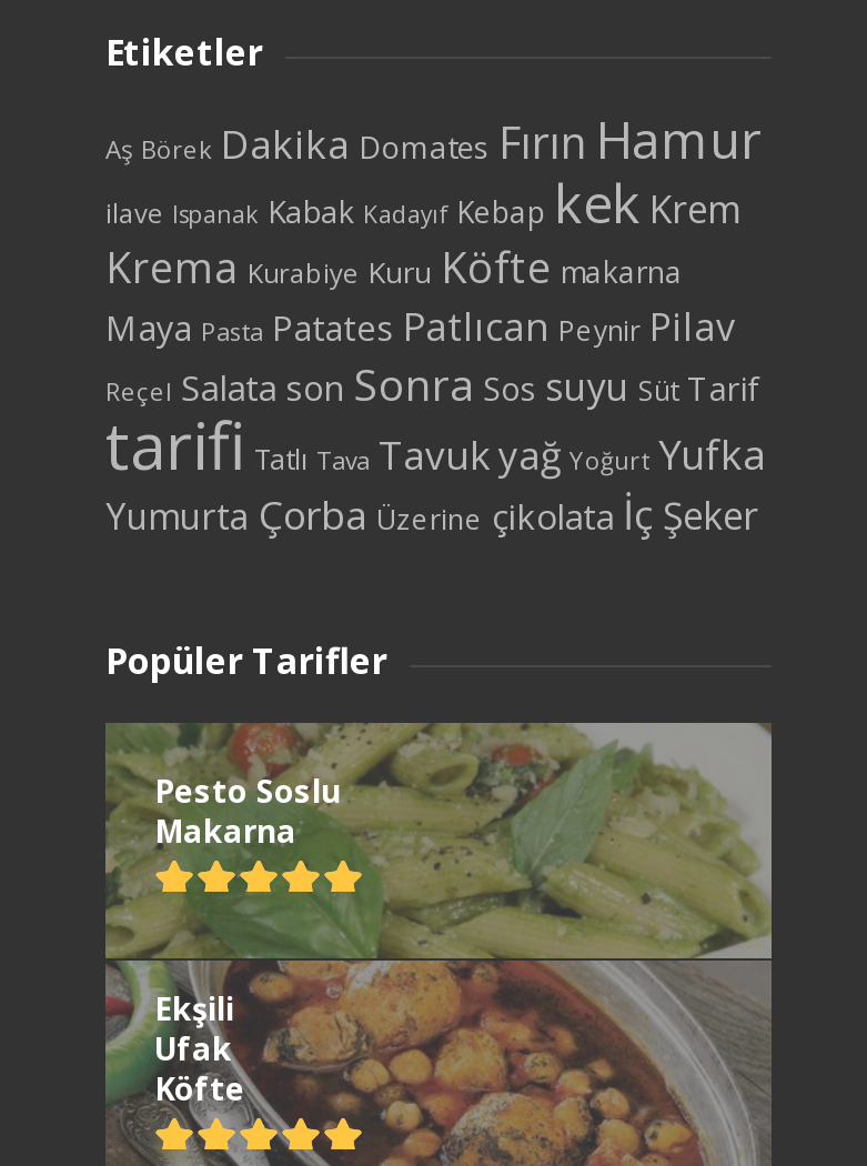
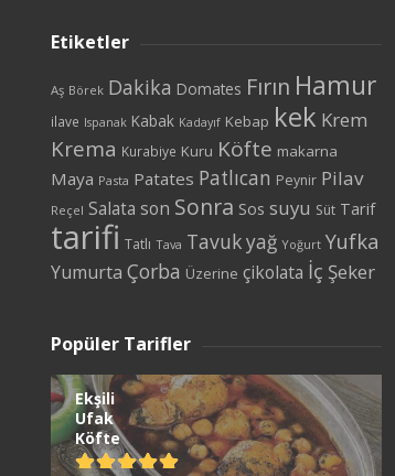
- [image]
- Pesto Soslu
- Makarna
